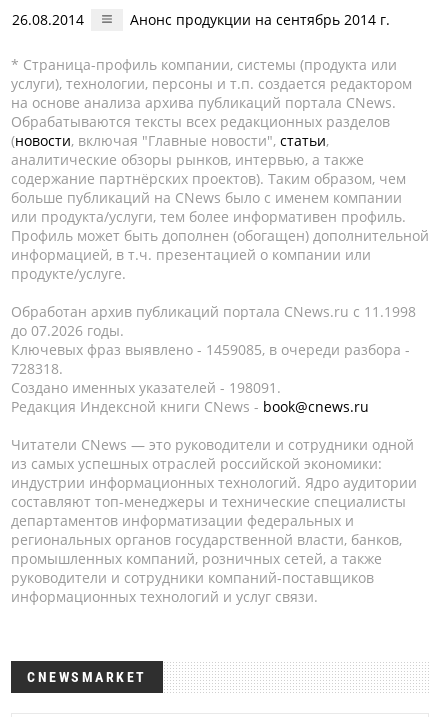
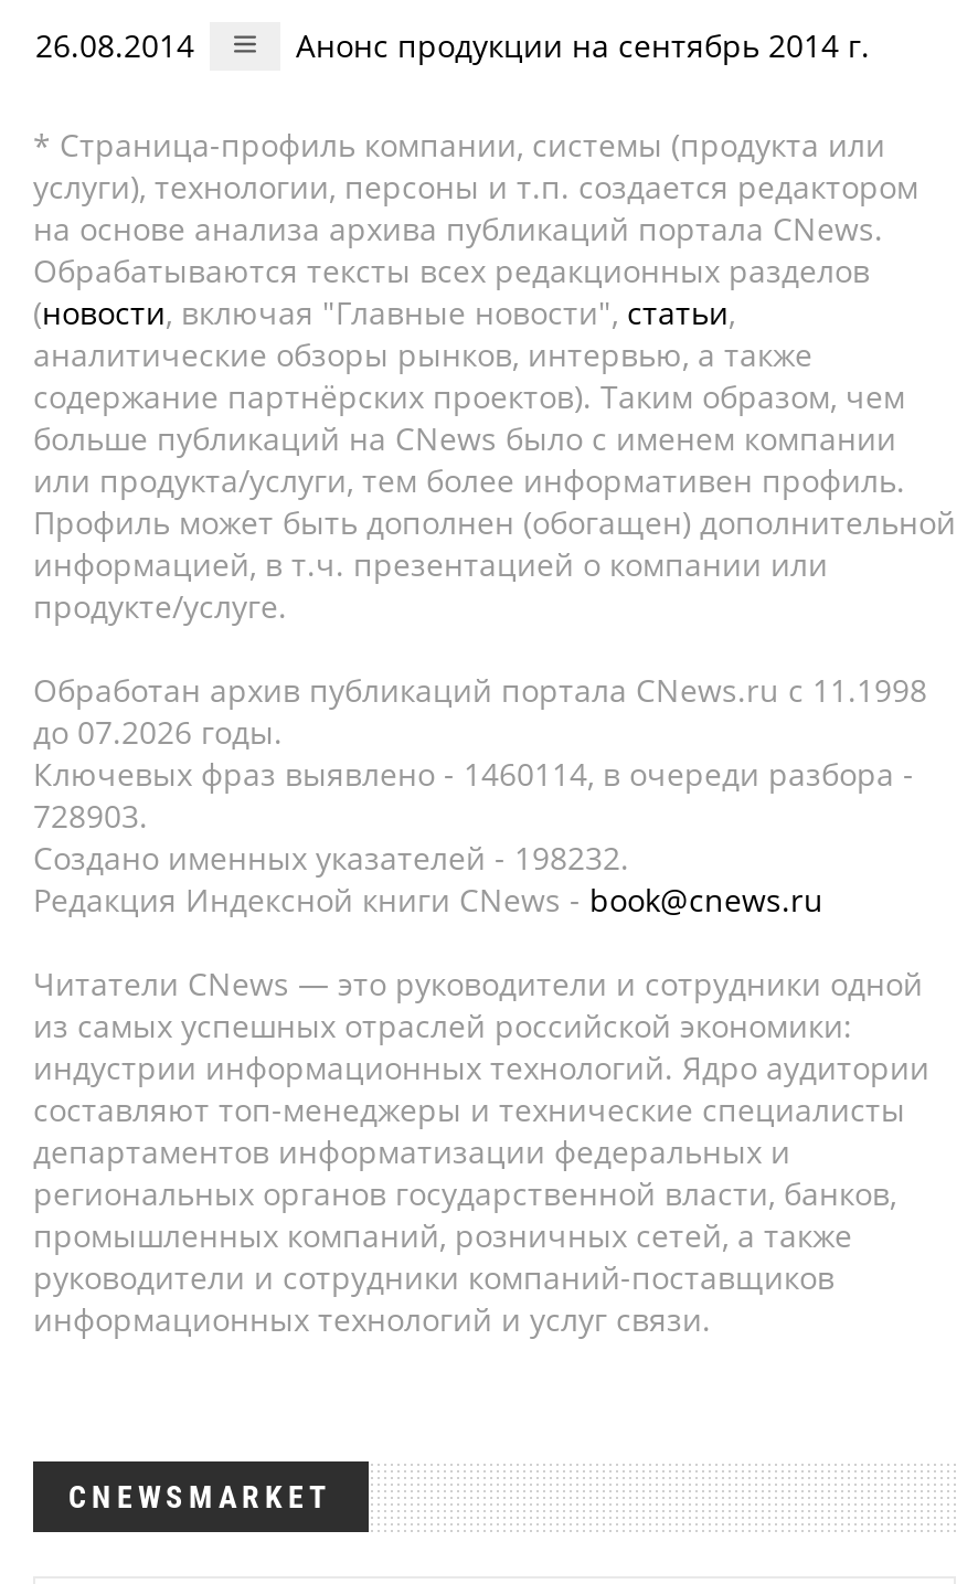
- Ключевых фраз выявлено - 1459085, в очереди разбора -
+ Ключевых фраз выявлено - 1460114, в очереди разбора -

- 728318.
+ 728903.

- Создано именных указателей - 198091.
+ Создано именных указателей - 198232.
